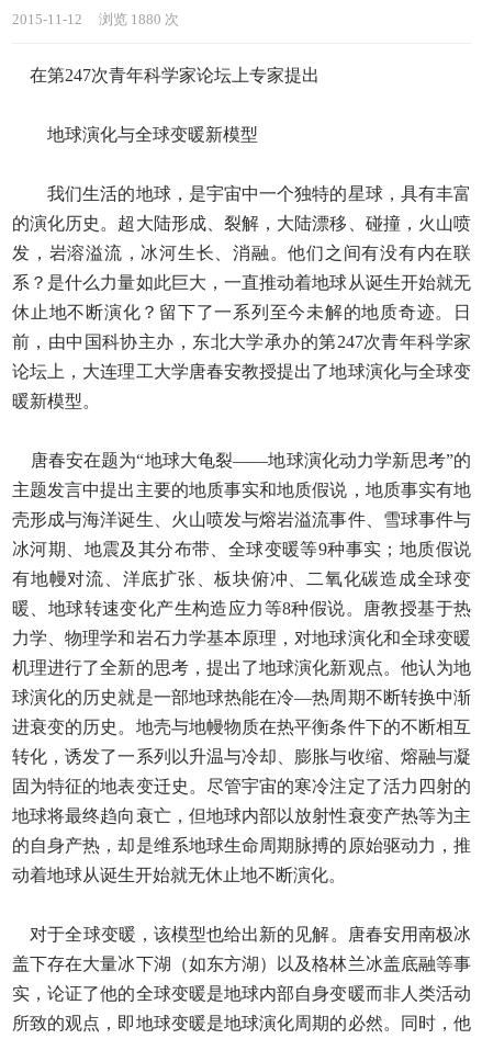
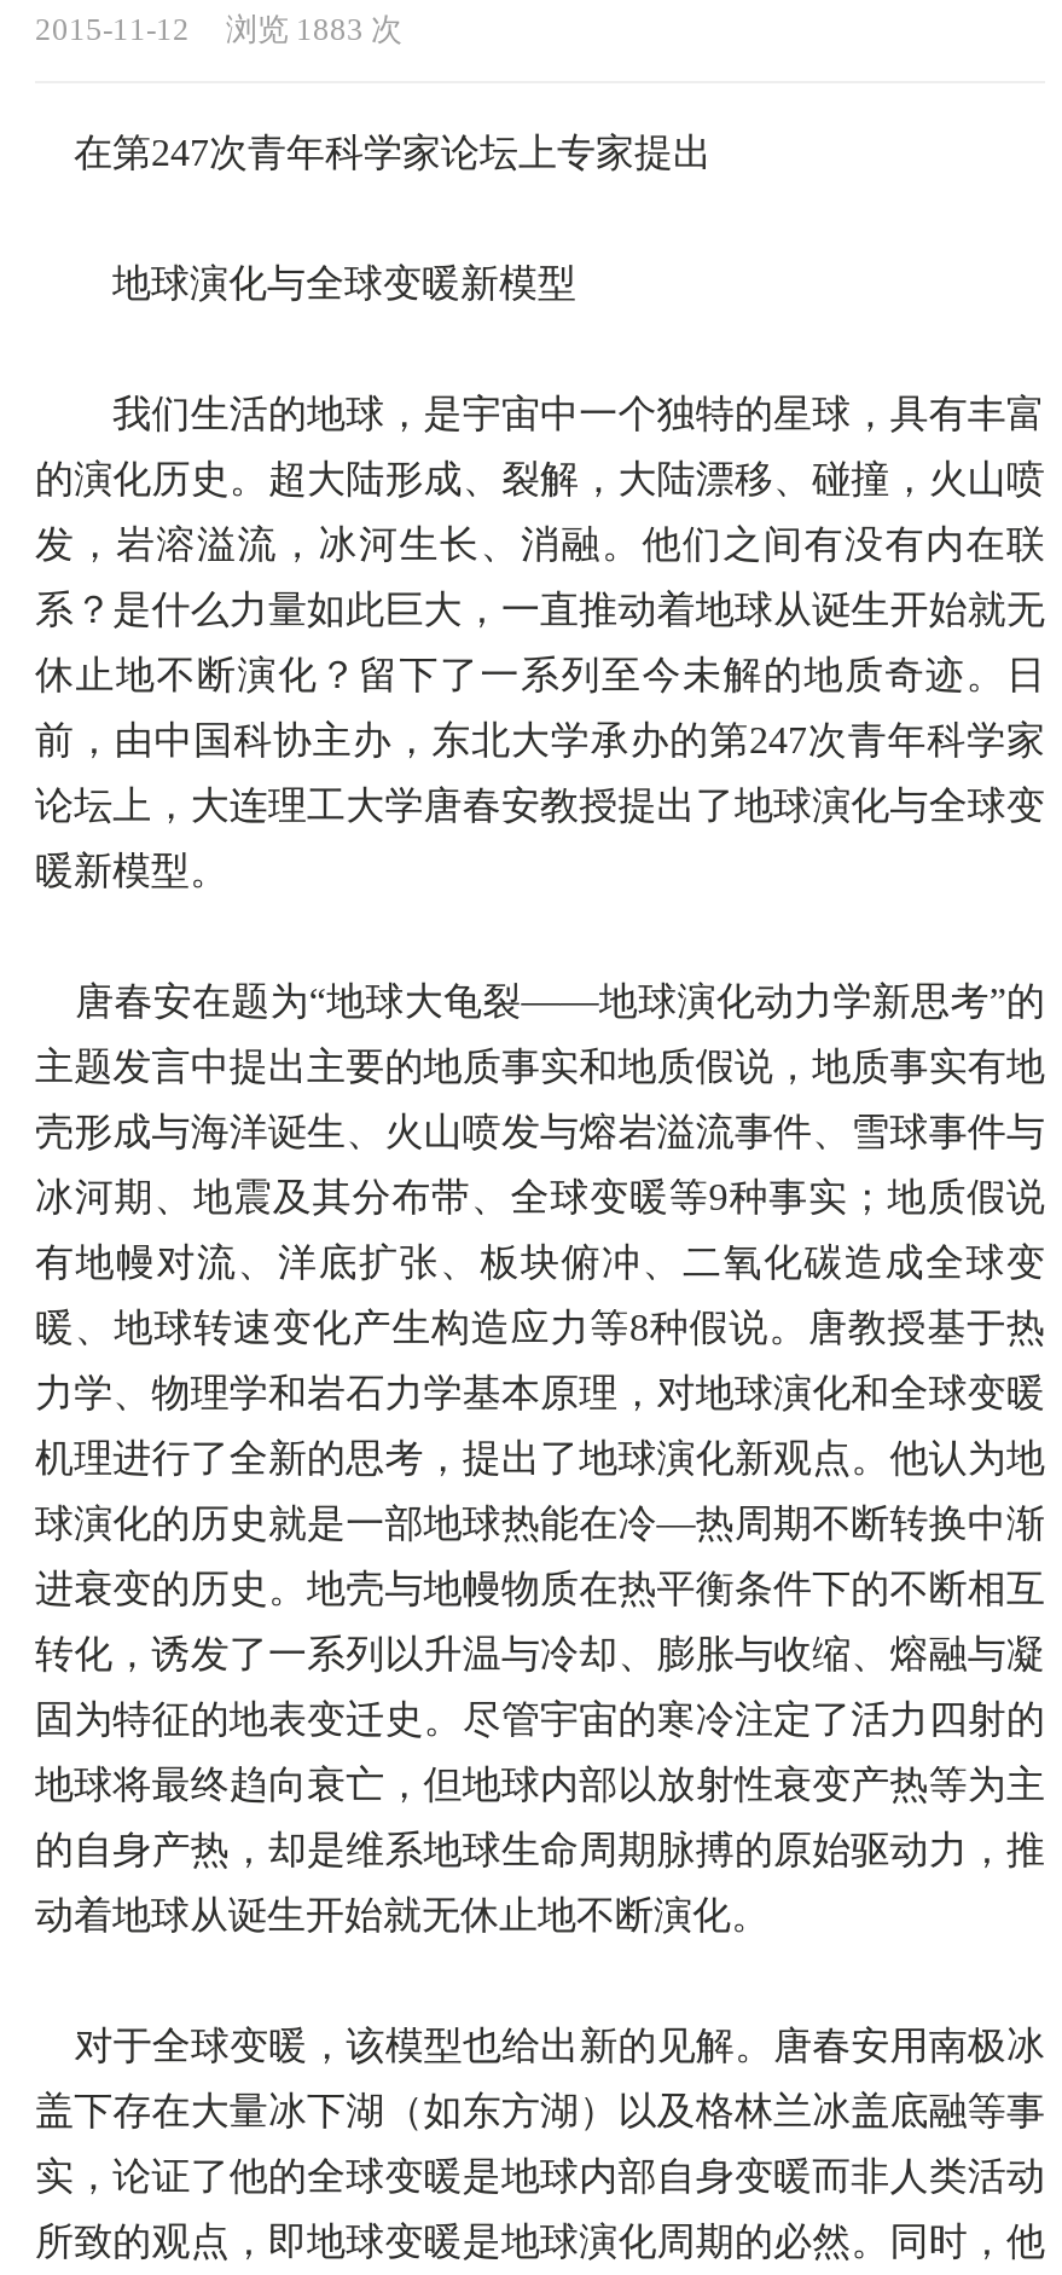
- 2015-11-12 浏览 1880 次
+ 2015-11-12 浏览 1883 次
